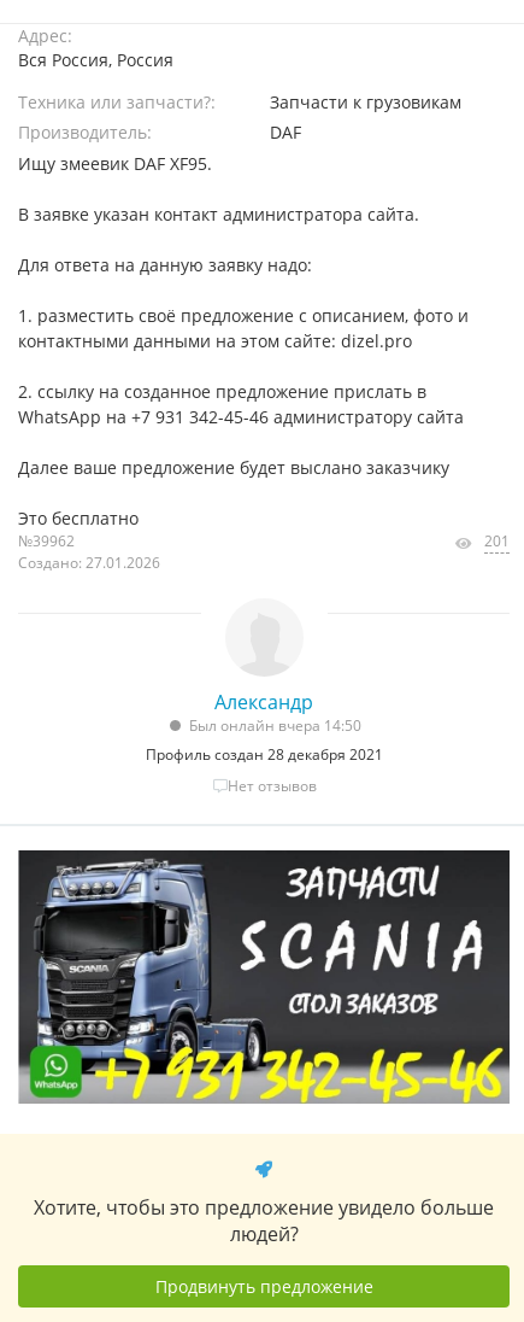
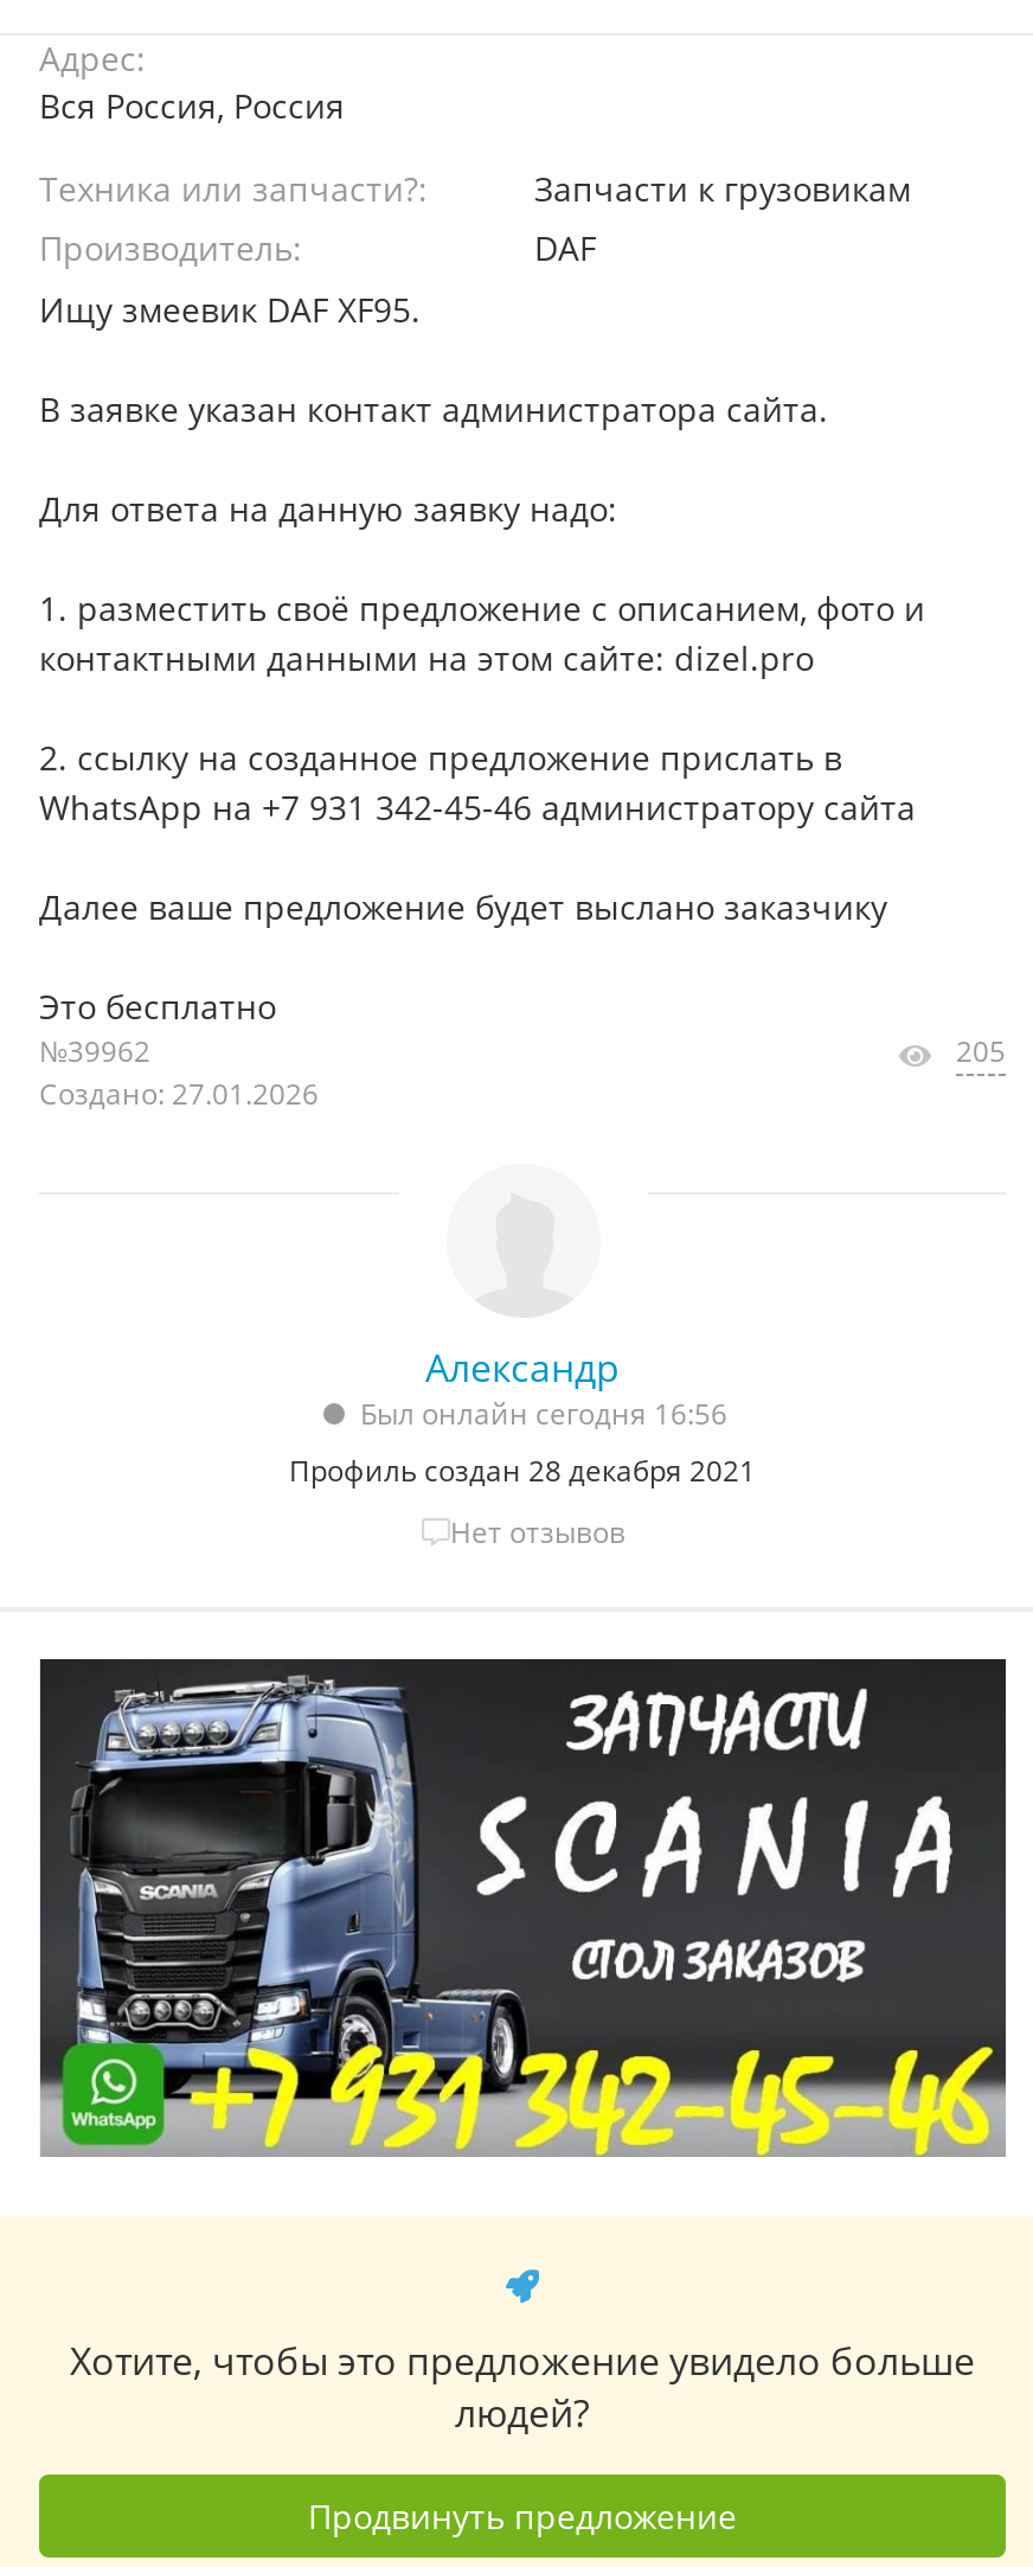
- 201
+ 205

- Был онлайн вчера 14:50
+ Был онлайн сегодня 16:56
